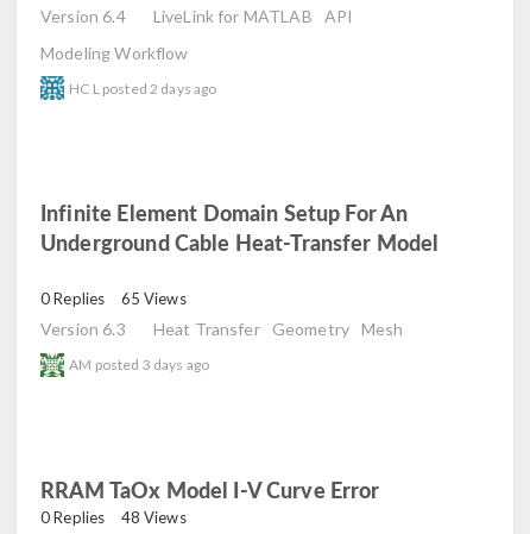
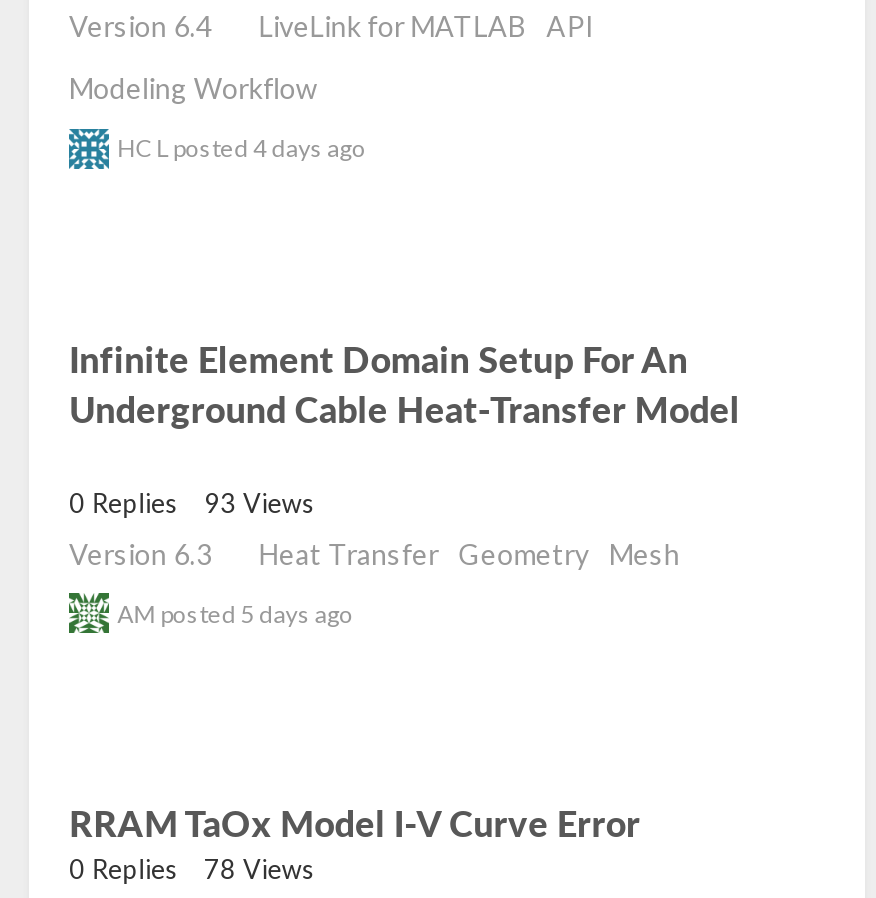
- HC L posted 2 days ago
+ HC L posted 4 days ago

- 0 Replies 65 Views
+ 0 Replies 93 Views

- AM posted 3 days ago
+ AM posted 5 days ago

- 0 Replies 48 Views
+ 0 Replies 78 Views
